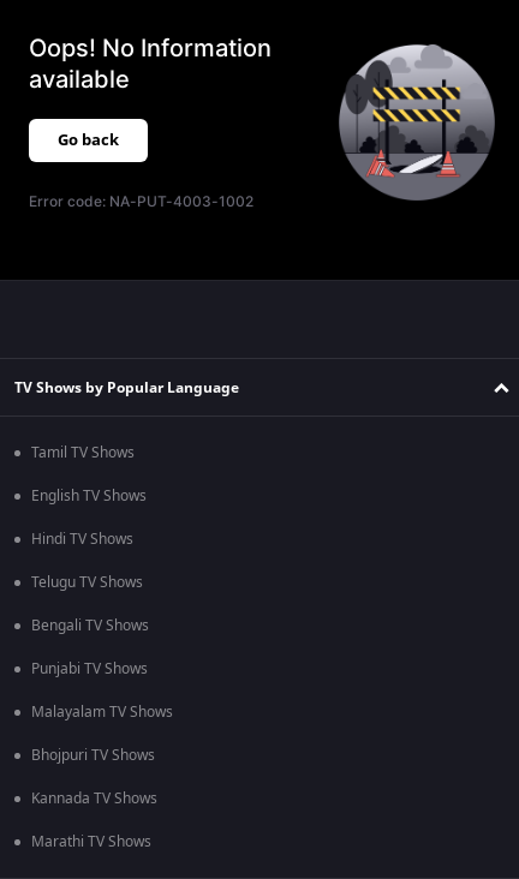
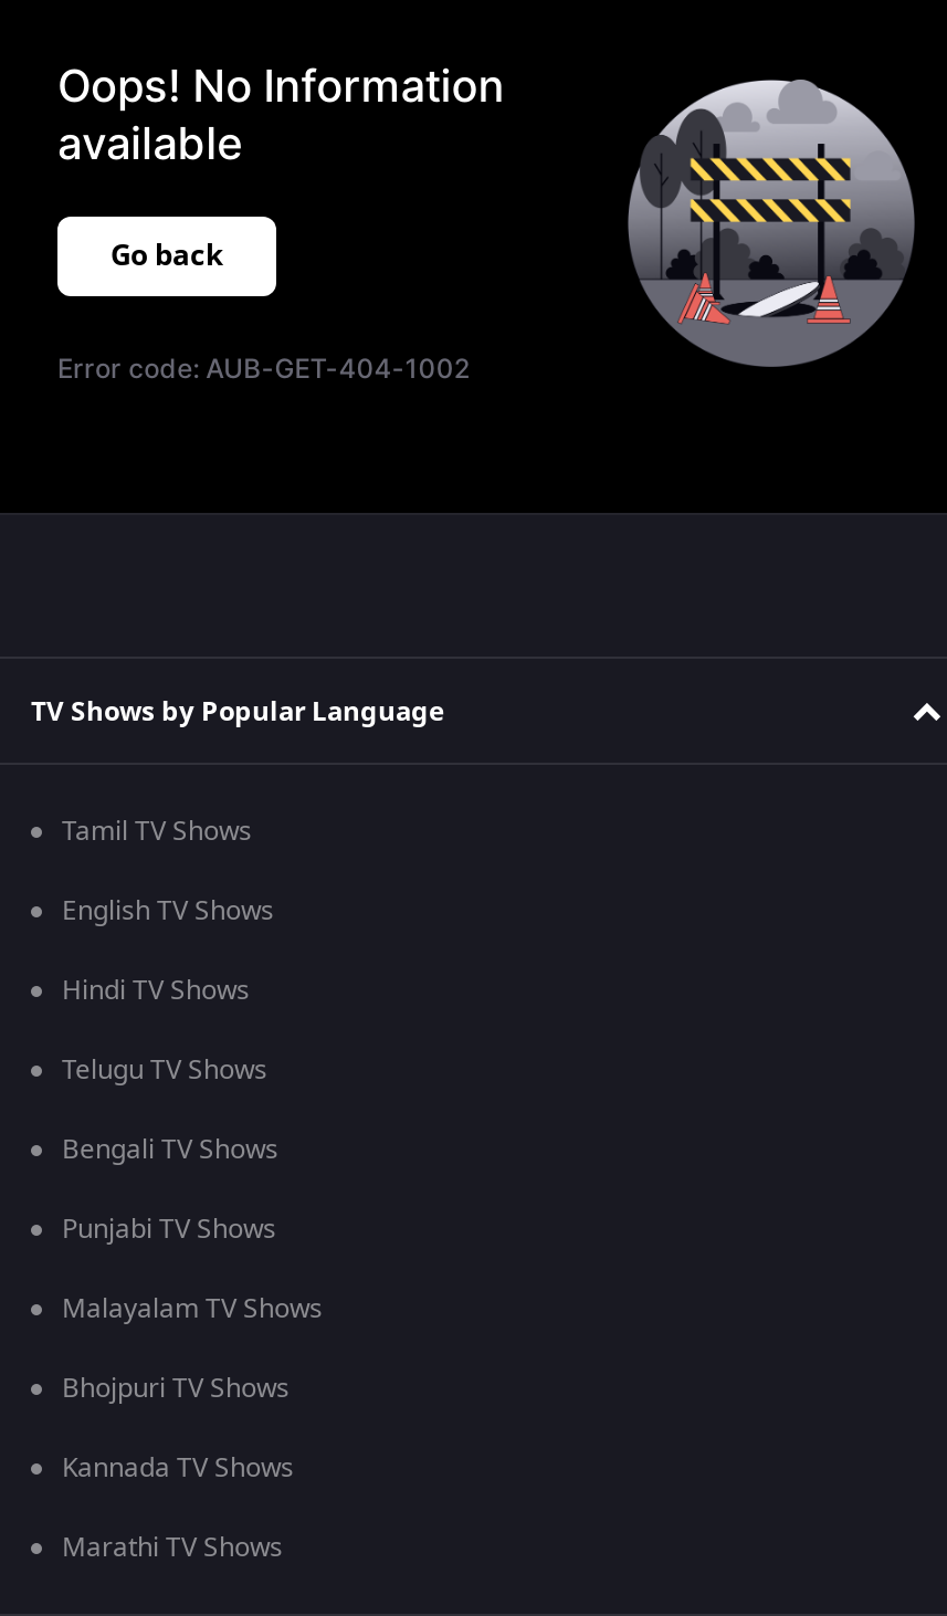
- Error code: NA-PUT-4003-1002
+ Error code: AUB-GET-404-1002
